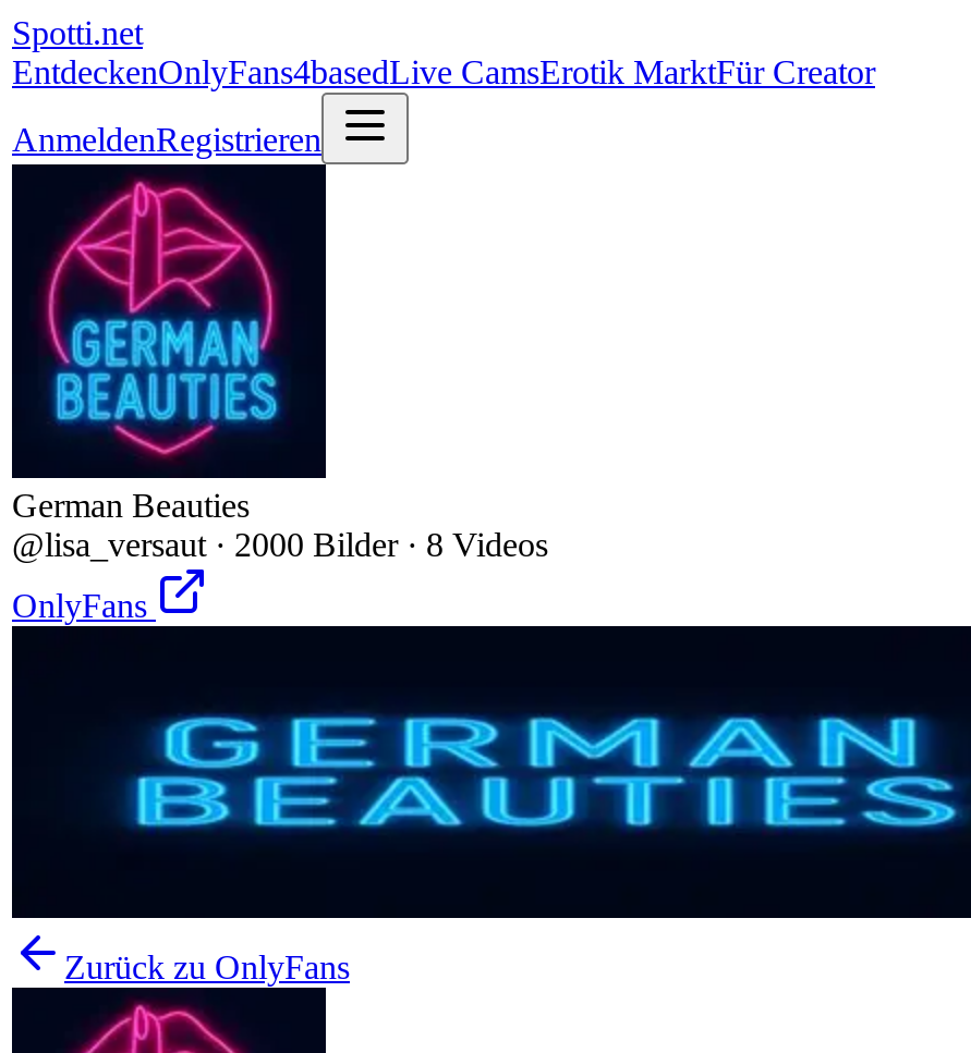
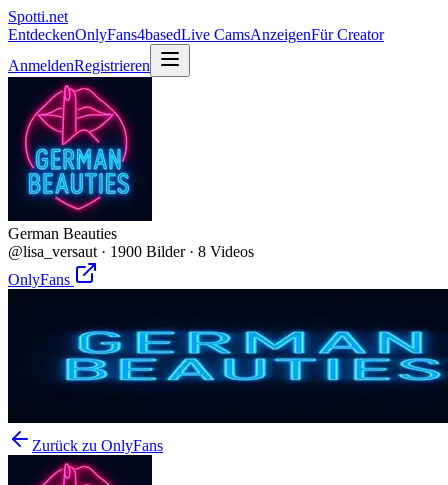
- EntdeckenOnlyFans4basedLive CamsErotik MarktFür Creator
+ EntdeckenOnlyFans4basedLive CamsAnzeigenFür Creator

- @lisa_versaut · 2000 Bilder · 8 Videos
+ @lisa_versaut · 1900 Bilder · 8 Videos
